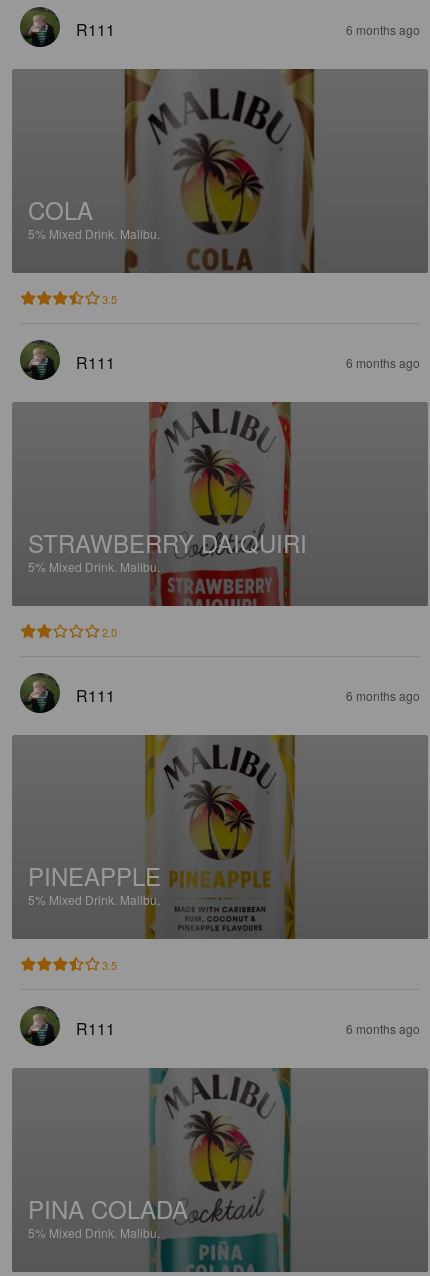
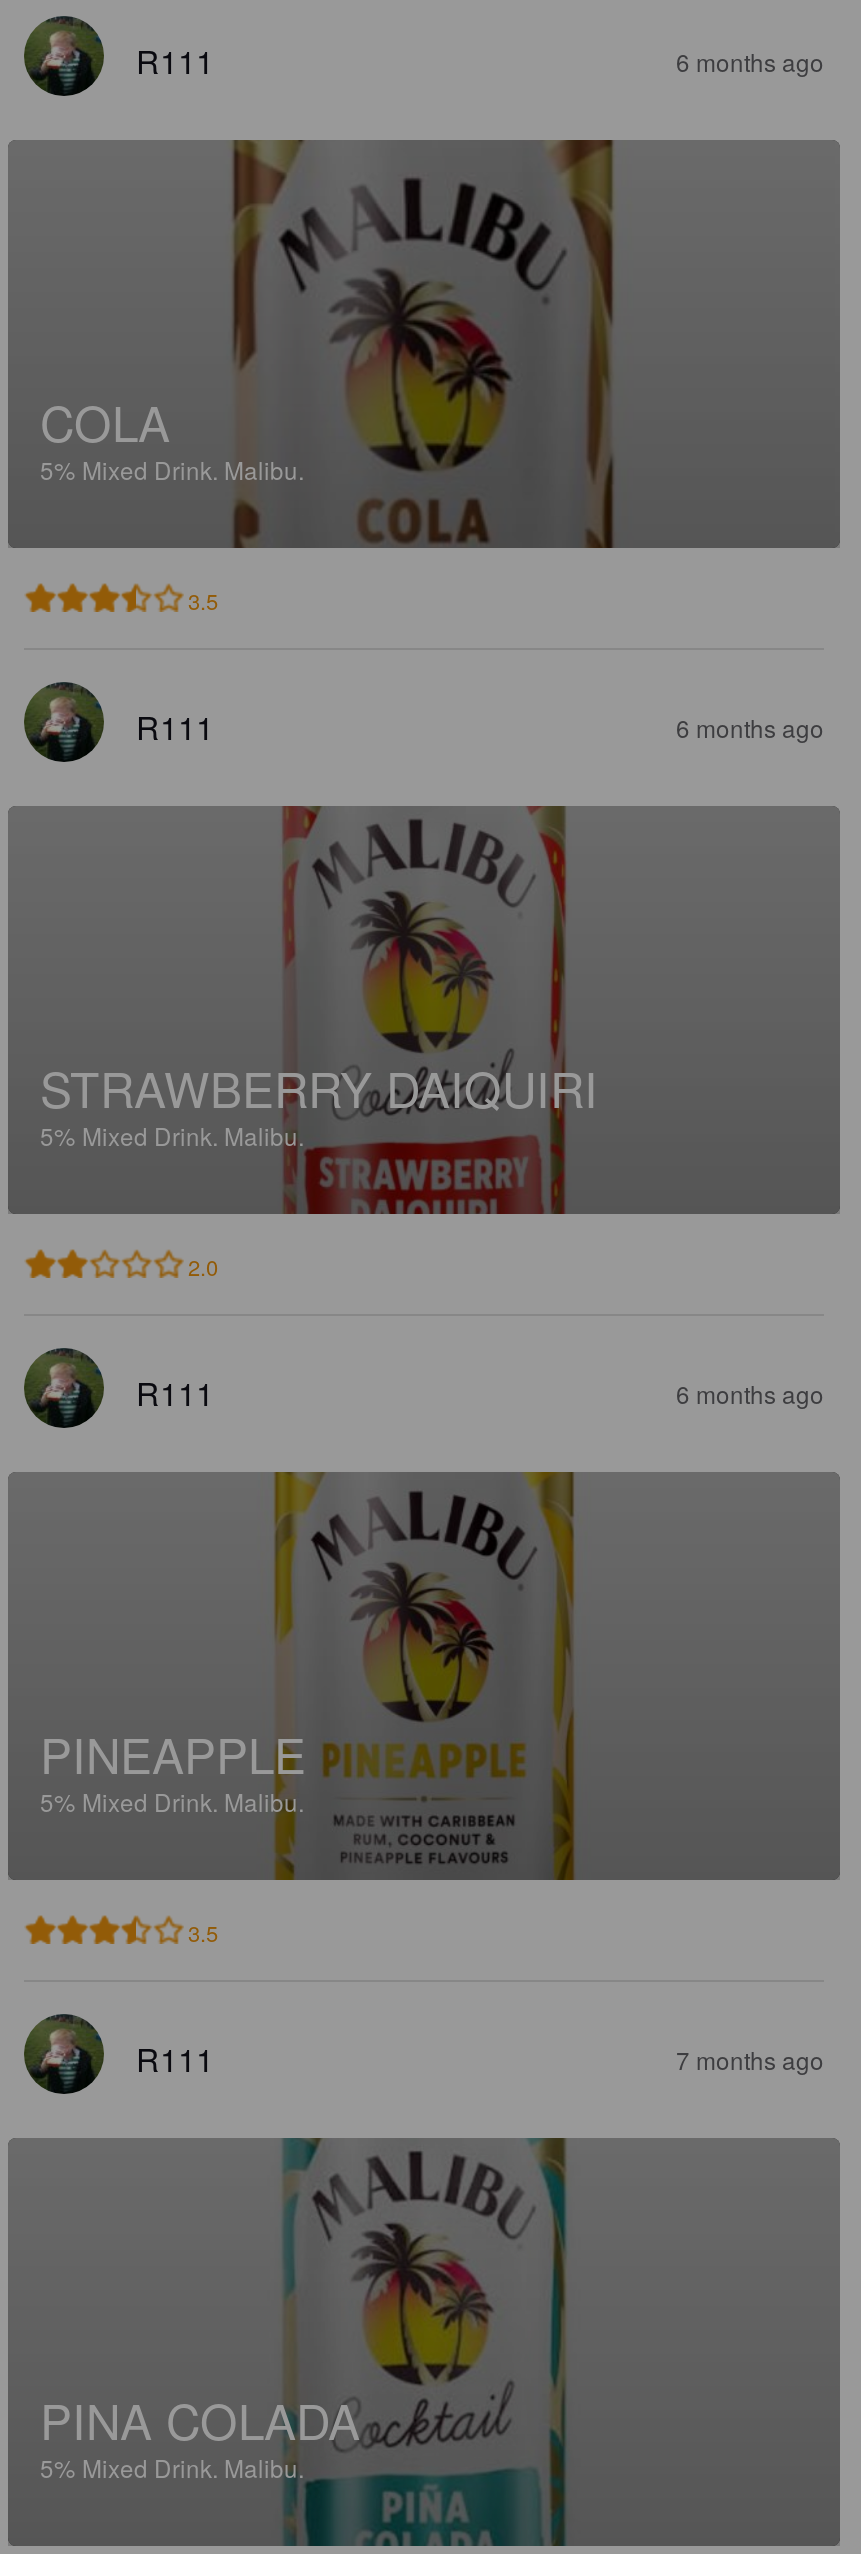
- 6 months ago
+ 7 months ago
